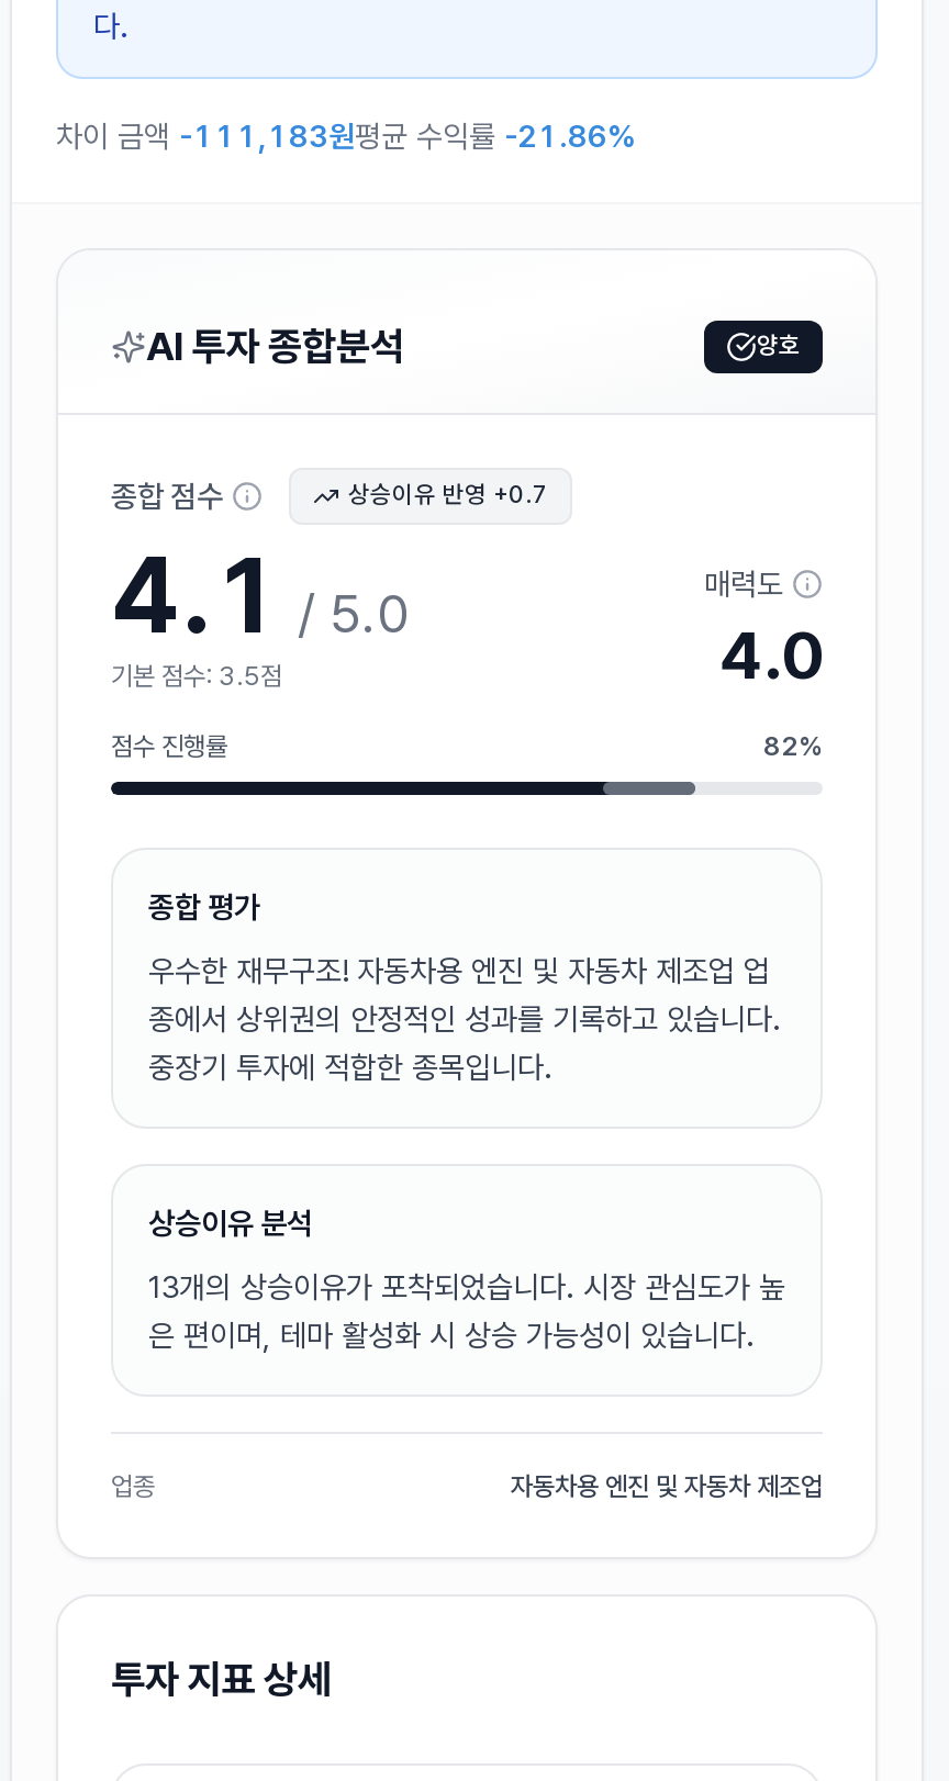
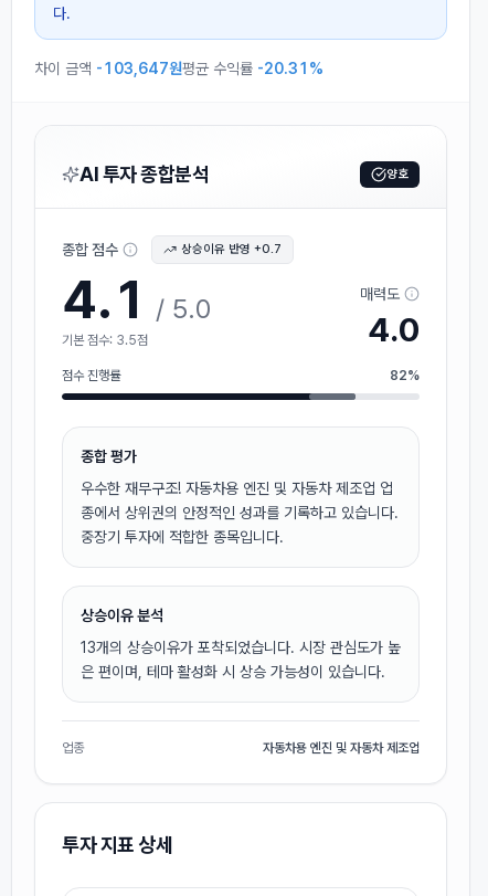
- 차이 금액 -111,183원평균 수익률 -21.86%
+ 차이 금액 -103,647원평균 수익률 -20.31%
